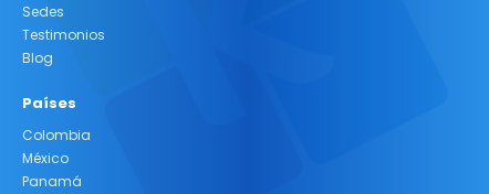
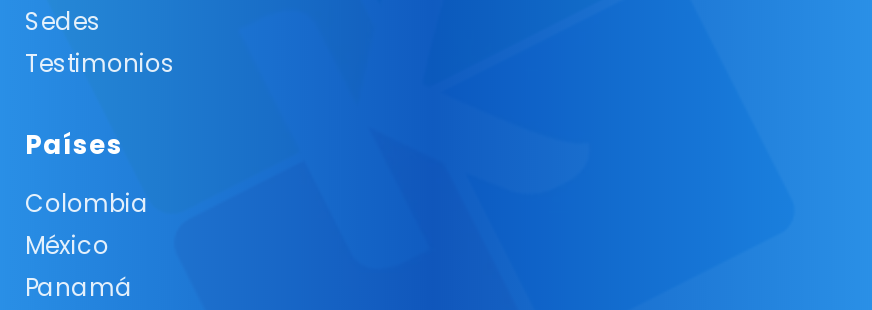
- Blog
